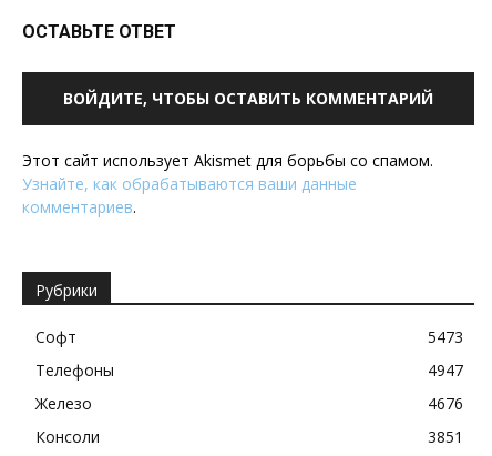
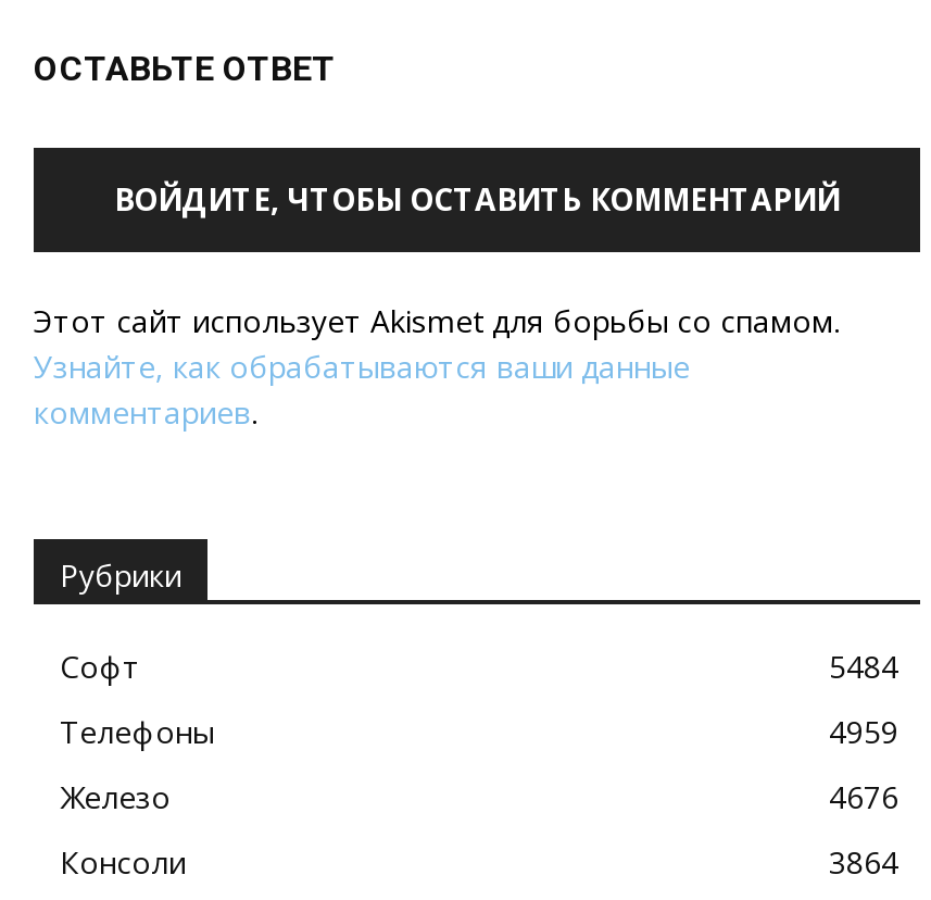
- 5473
+ 5484

- 4947
+ 4959

- 3851
+ 3864
